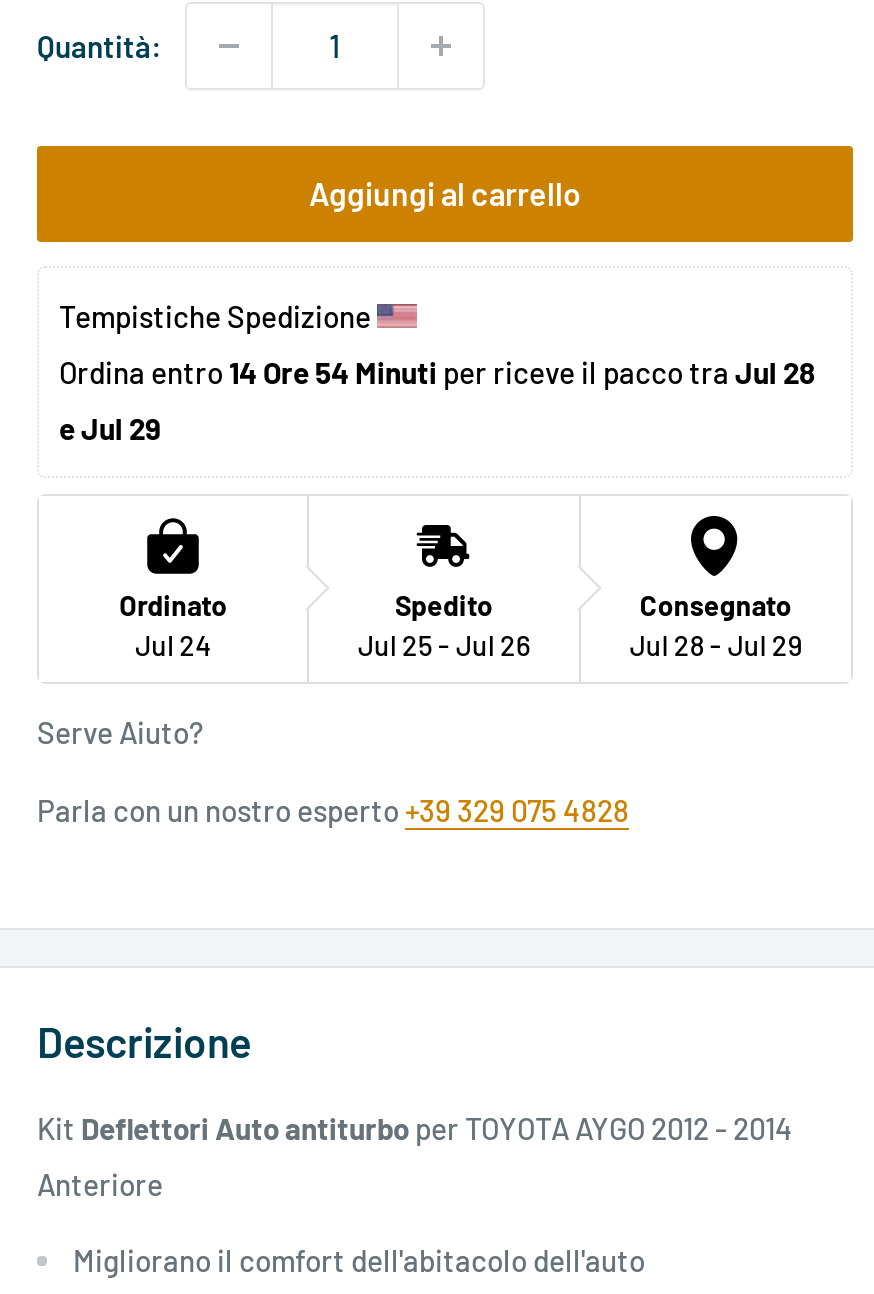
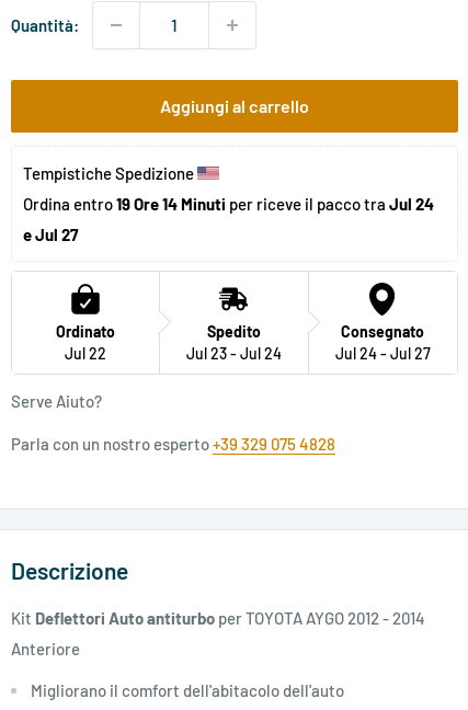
- Ordina entro 14 Ore 54 Minuti per riceve il pacco tra Jul 28
+ Ordina entro 19 Ore 14 Minuti per riceve il pacco tra Jul 24

- e Jul 29
+ e Jul 27

- Jul 24
+ Jul 22

- Jul 25 - Jul 26
+ Jul 23 - Jul 24

- Jul 28 - Jul 29
+ Jul 24 - Jul 27
